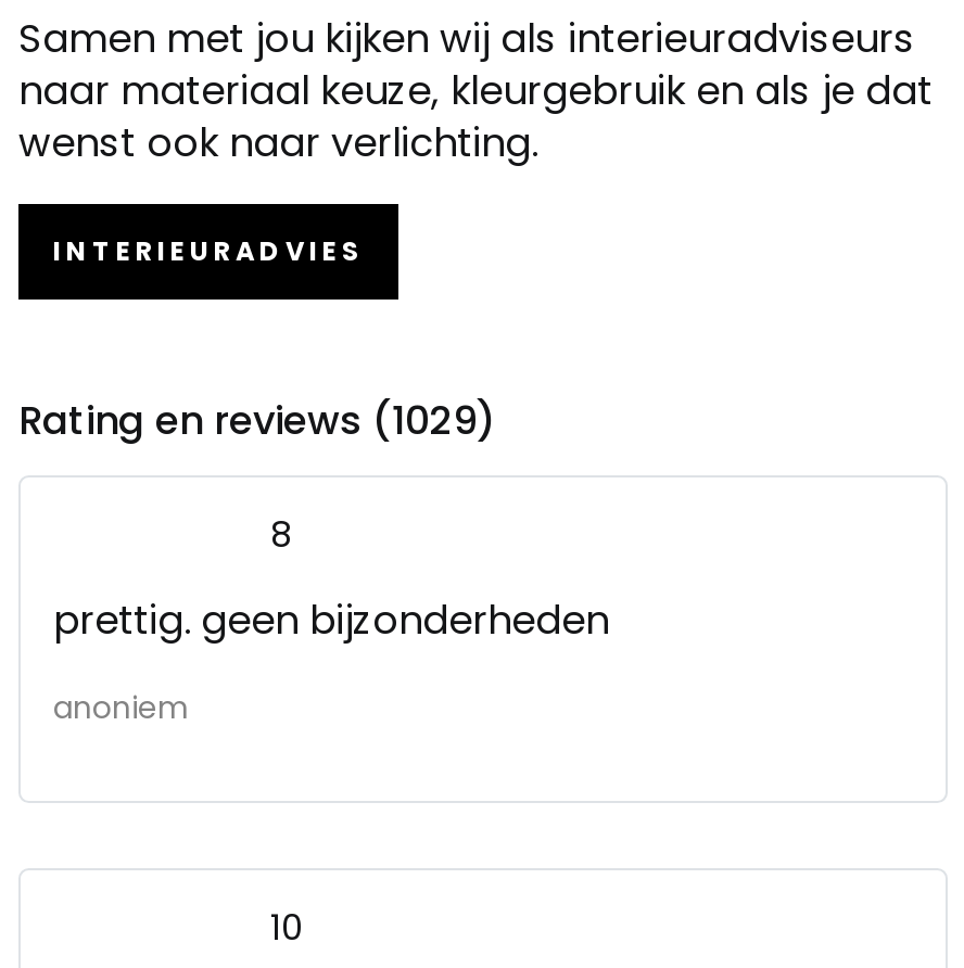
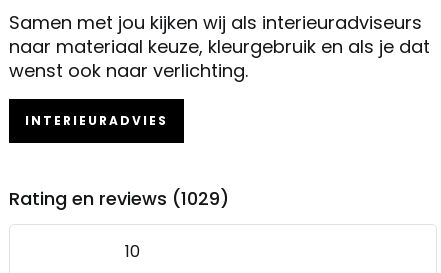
- 8
- prettig. geen bijzonderheden
- anoniem
